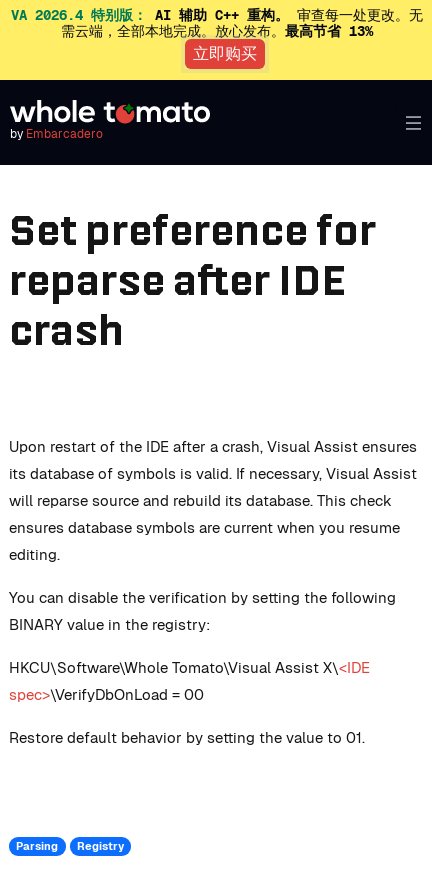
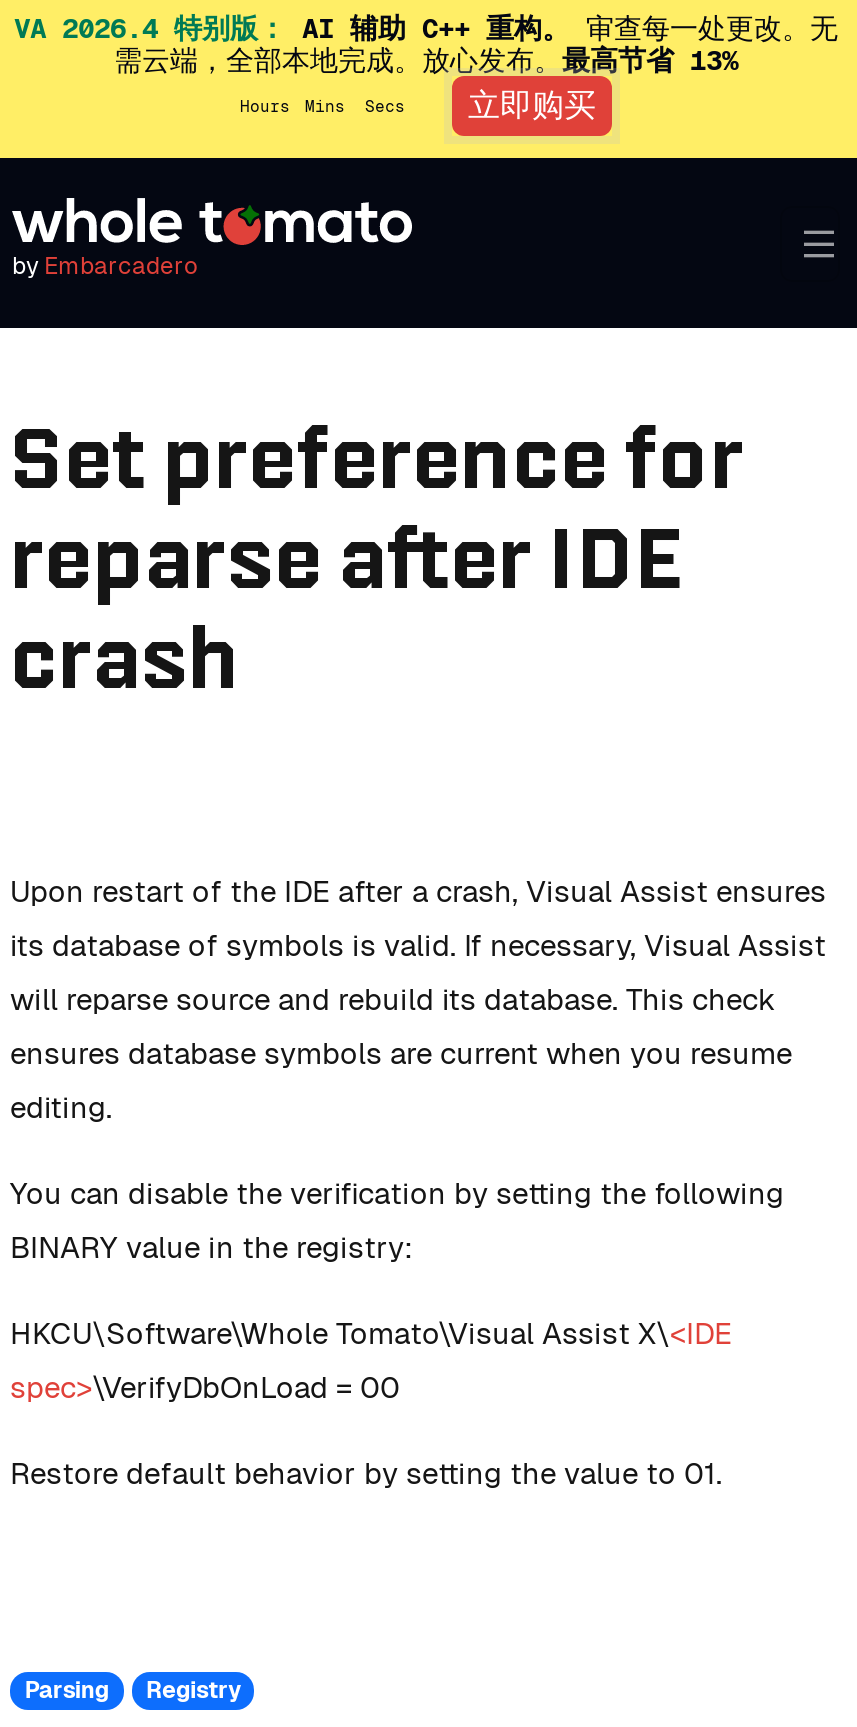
+ Hours
+ Mins
+ Secs
